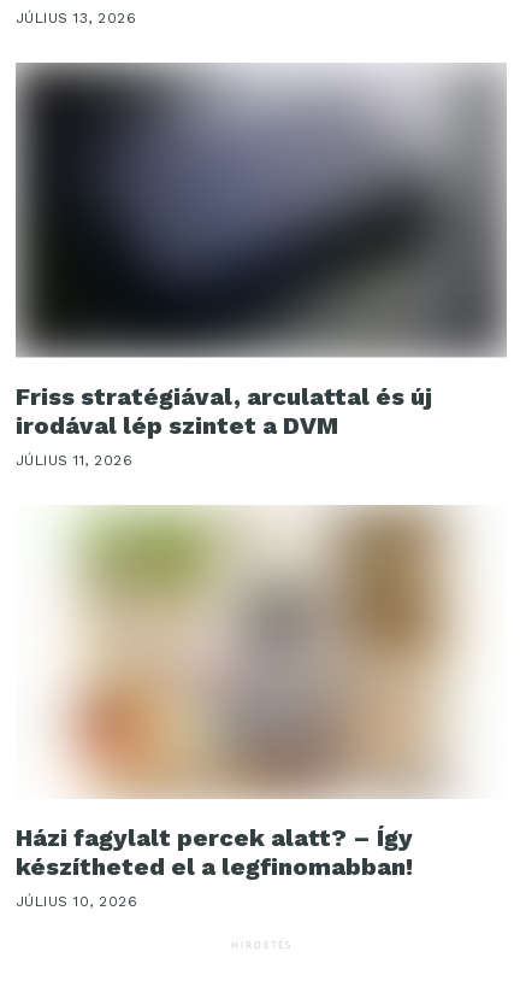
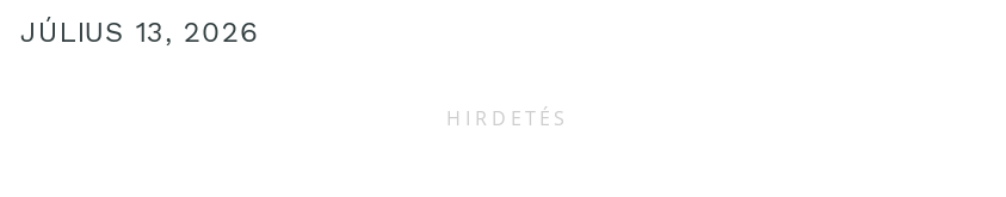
- [image]
- Friss stratégiával, arculattal és új
- irodával lép szintet a DVM
- JÚLIUS 11, 2026

- [image]
- Házi fagylalt percek alatt? – Így
- készítheted el a legfinomabban!
- JÚLIUS 10, 2026
